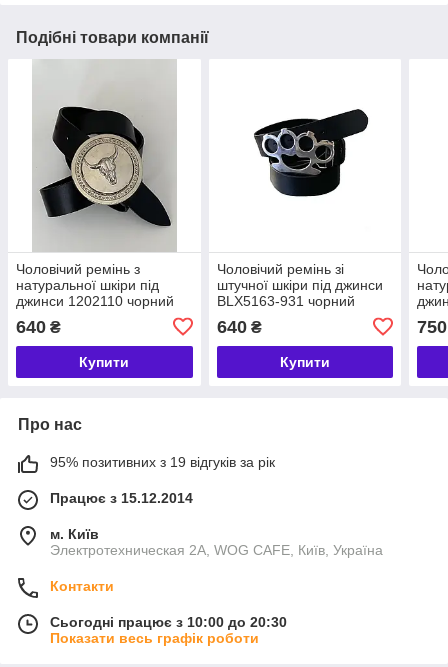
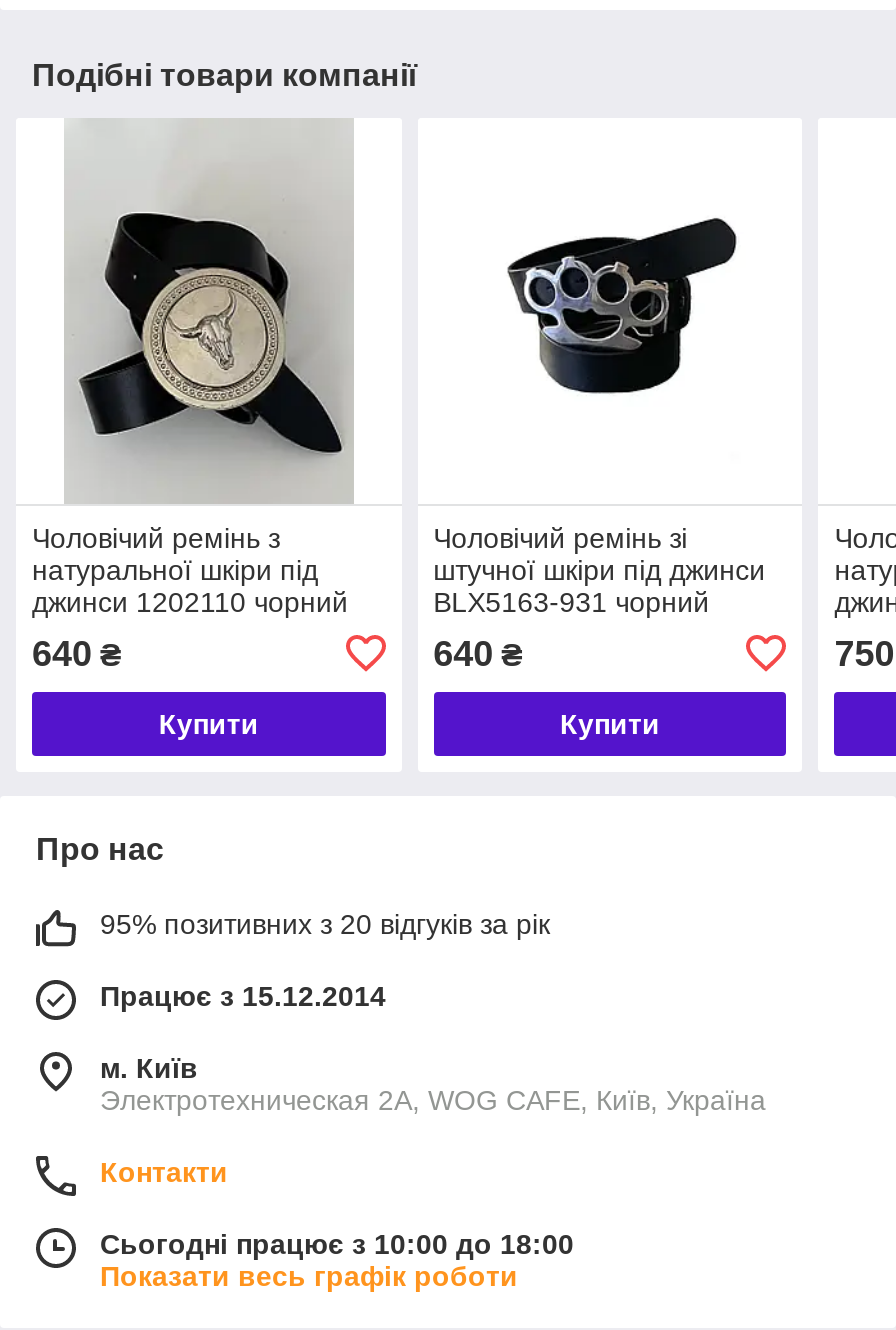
- 95% позитивних з 19 відгуків за рік
+ 95% позитивних з 20 відгуків за рік

- Сьогодні працює з 10:00 до 20:30
+ Сьогодні працює з 10:00 до 18:00
